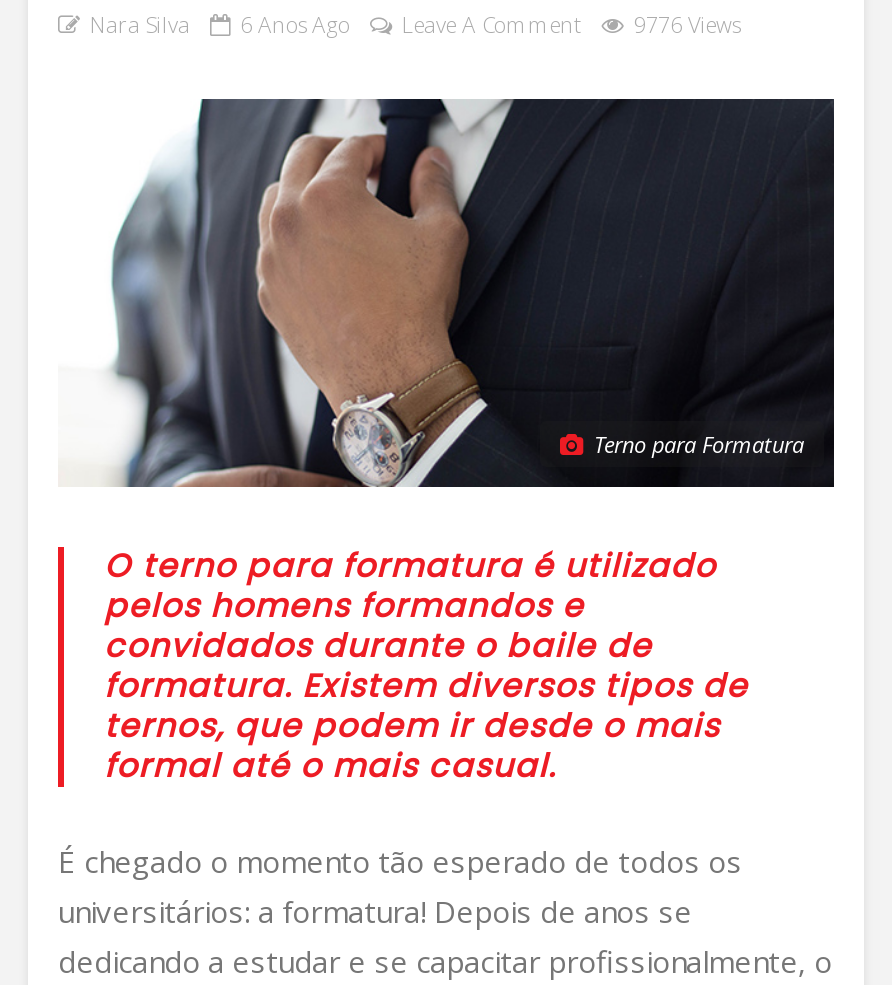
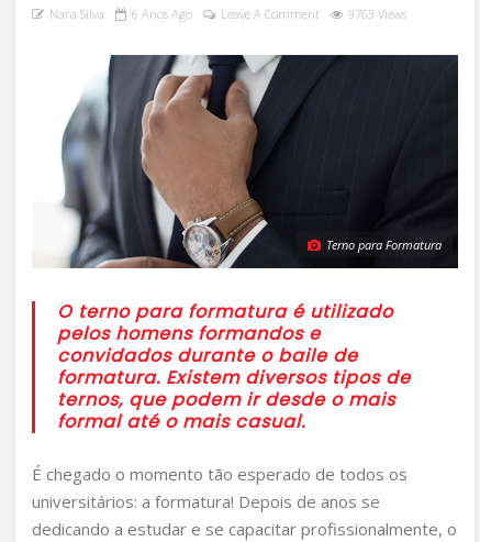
- Nara Silva 6 Anos Ago Leave A Comment 9776 Views
+ Nara Silva 6 Anos Ago Leave A Comment 9763 Views
